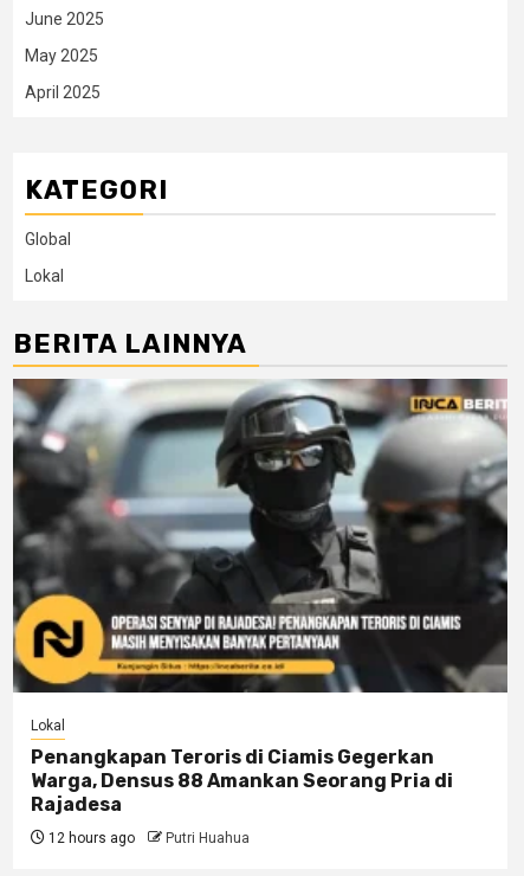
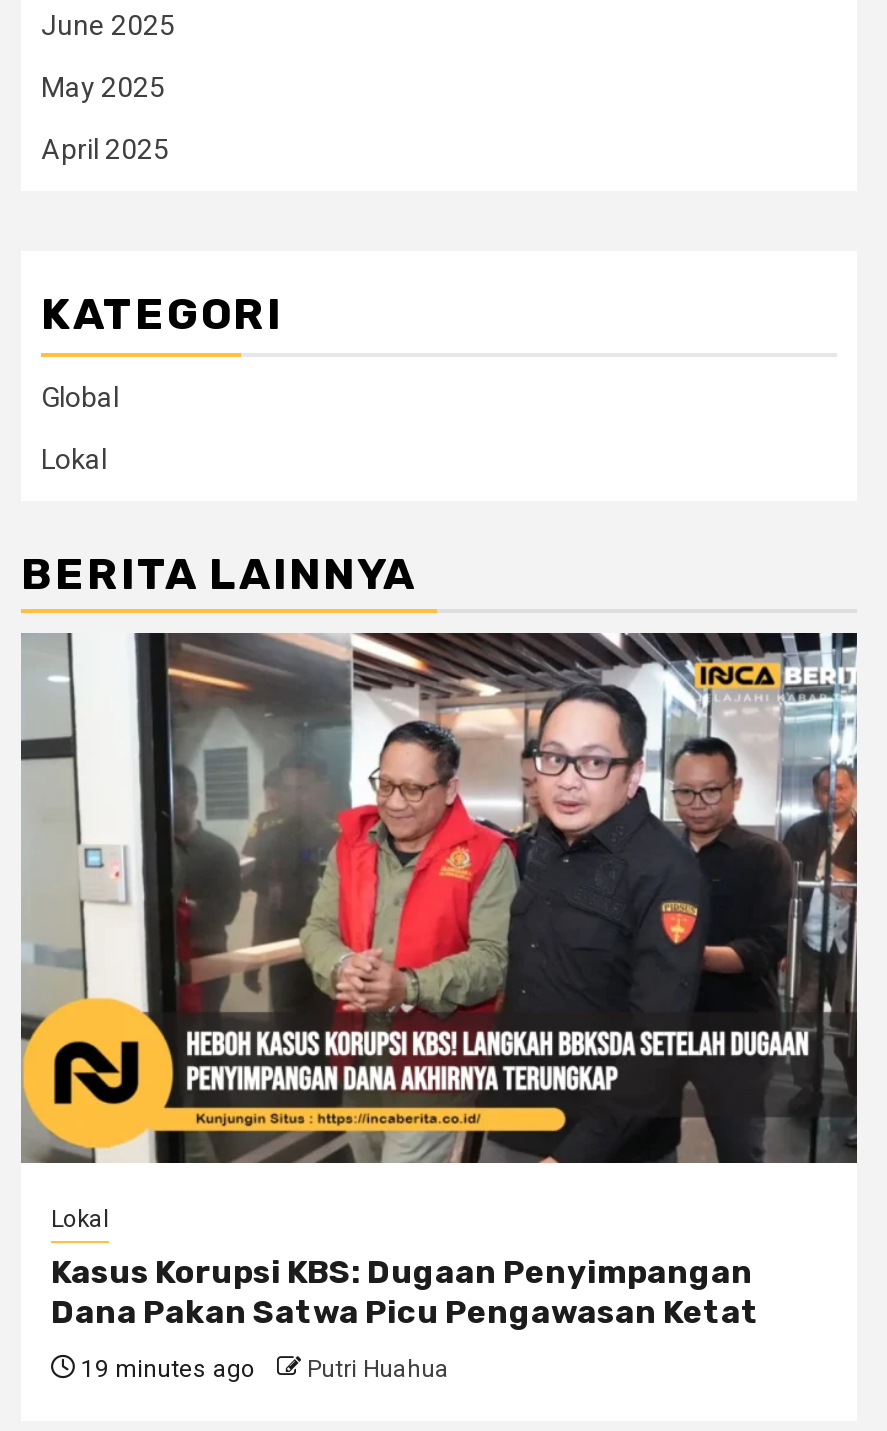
- [image]
+ [image]

- Penangkapan Teroris di Ciamis Gegerkan
- Warga, Densus 88 Amankan Seorang Pria di
- Rajadesa
+ Kasus Korupsi KBS: Dugaan Penyimpangan
+ Dana Pakan Satwa Picu Pengawasan Ketat

- 12 hours ago Putri Huahua
+ 19 minutes ago Putri Huahua
